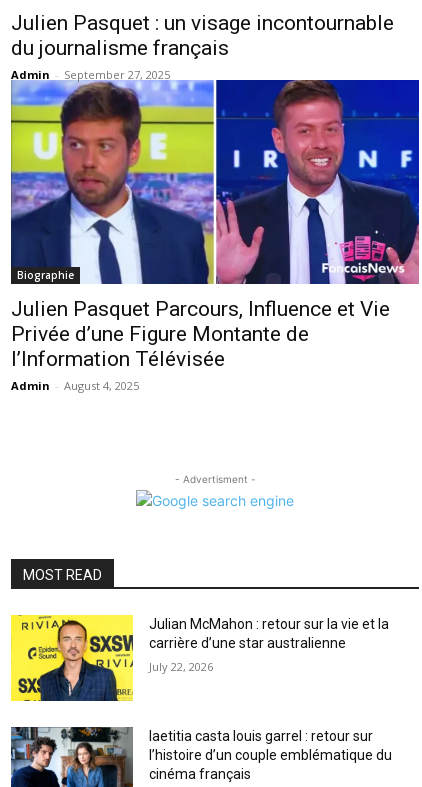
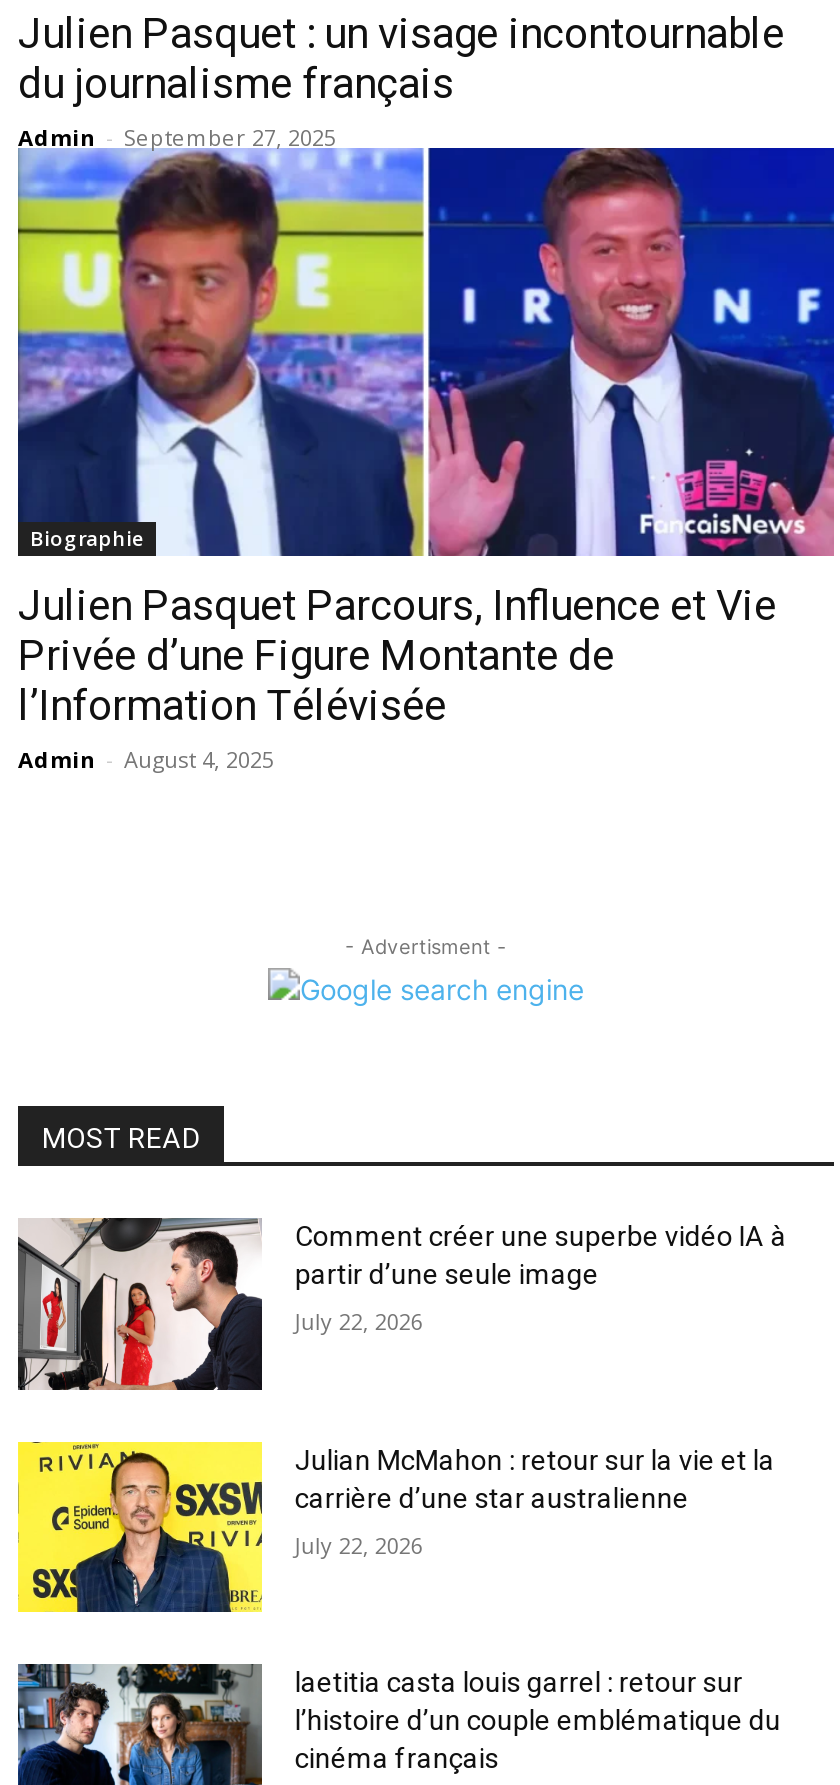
+ [image]
+ Comment créer une superbe vidéo IA à
+ partir d’une seule image
+ July 22, 2026
